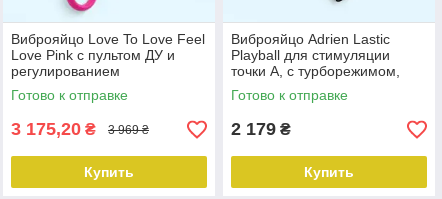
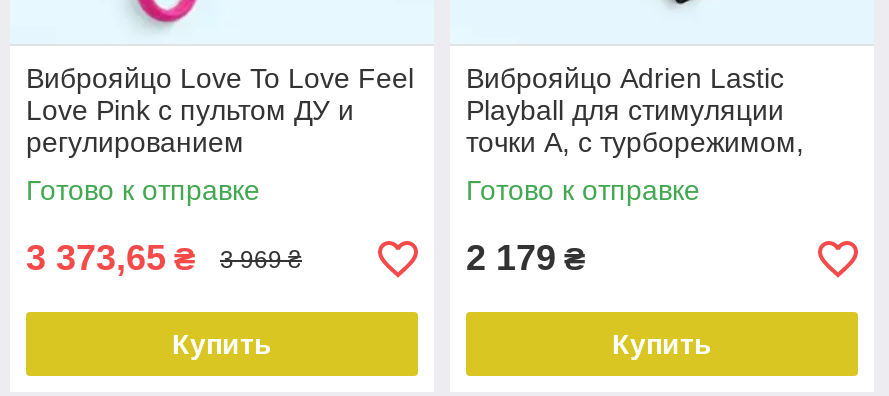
- 3 175,20 ₴
+ 3 373,65 ₴
